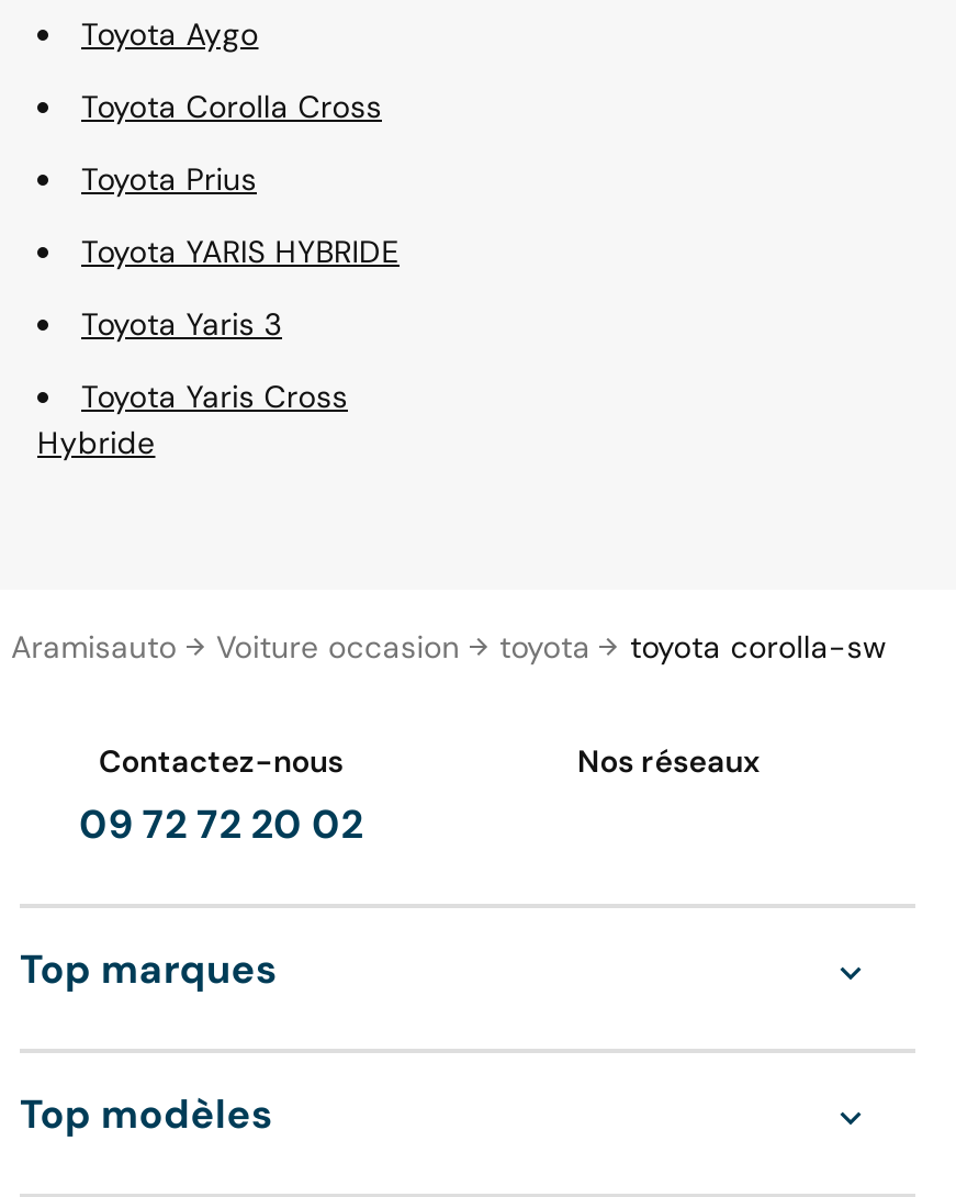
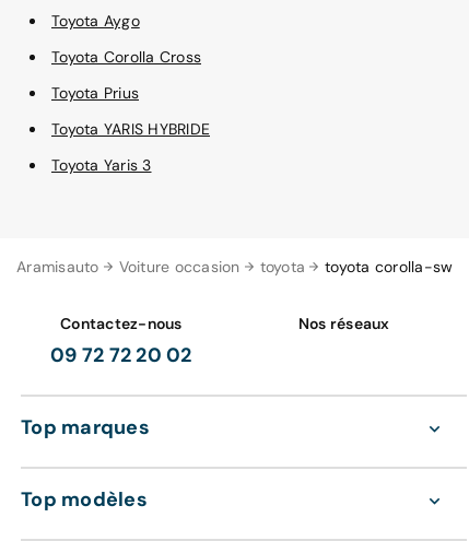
- Toyota Yaris Cross
- Hybride
